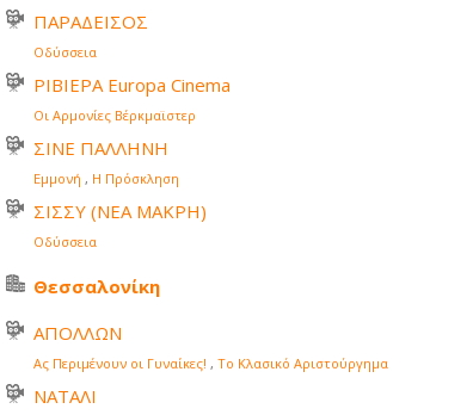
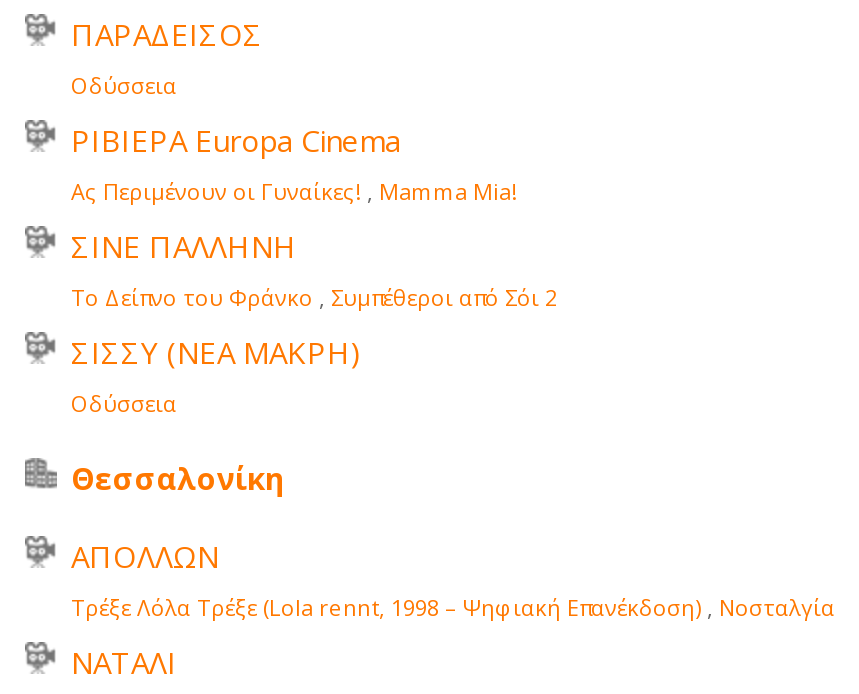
- Οι Αρμονίες Βέρκμαϊστερ
+ Ας Περιμένουν οι Γυναίκες!, Mamma Mia!

- Εμμονή, Η Πρόσκληση
+ Το Δείπνο του Φράνκο, Συμπέθεροι από Σόι 2

- Ας Περιμένουν οι Γυναίκες!, Το Κλασικό Αριστούργημα
+ Τρέξε Λόλα Τρέξε (Lola rennt, 1998 – Ψηφιακή Επανέκδοση), Νοσταλγία
